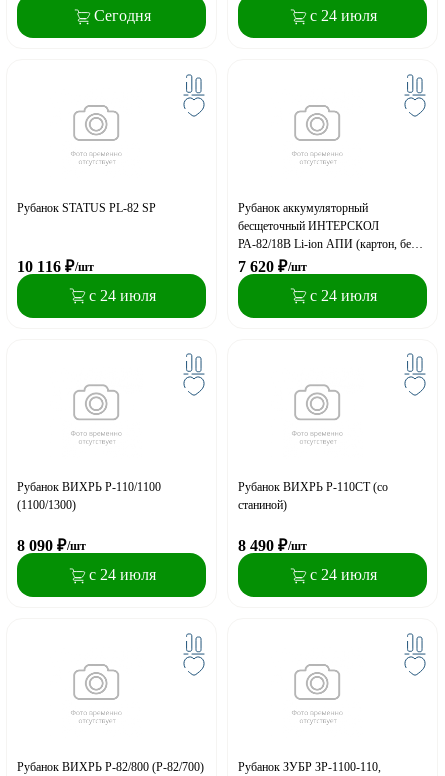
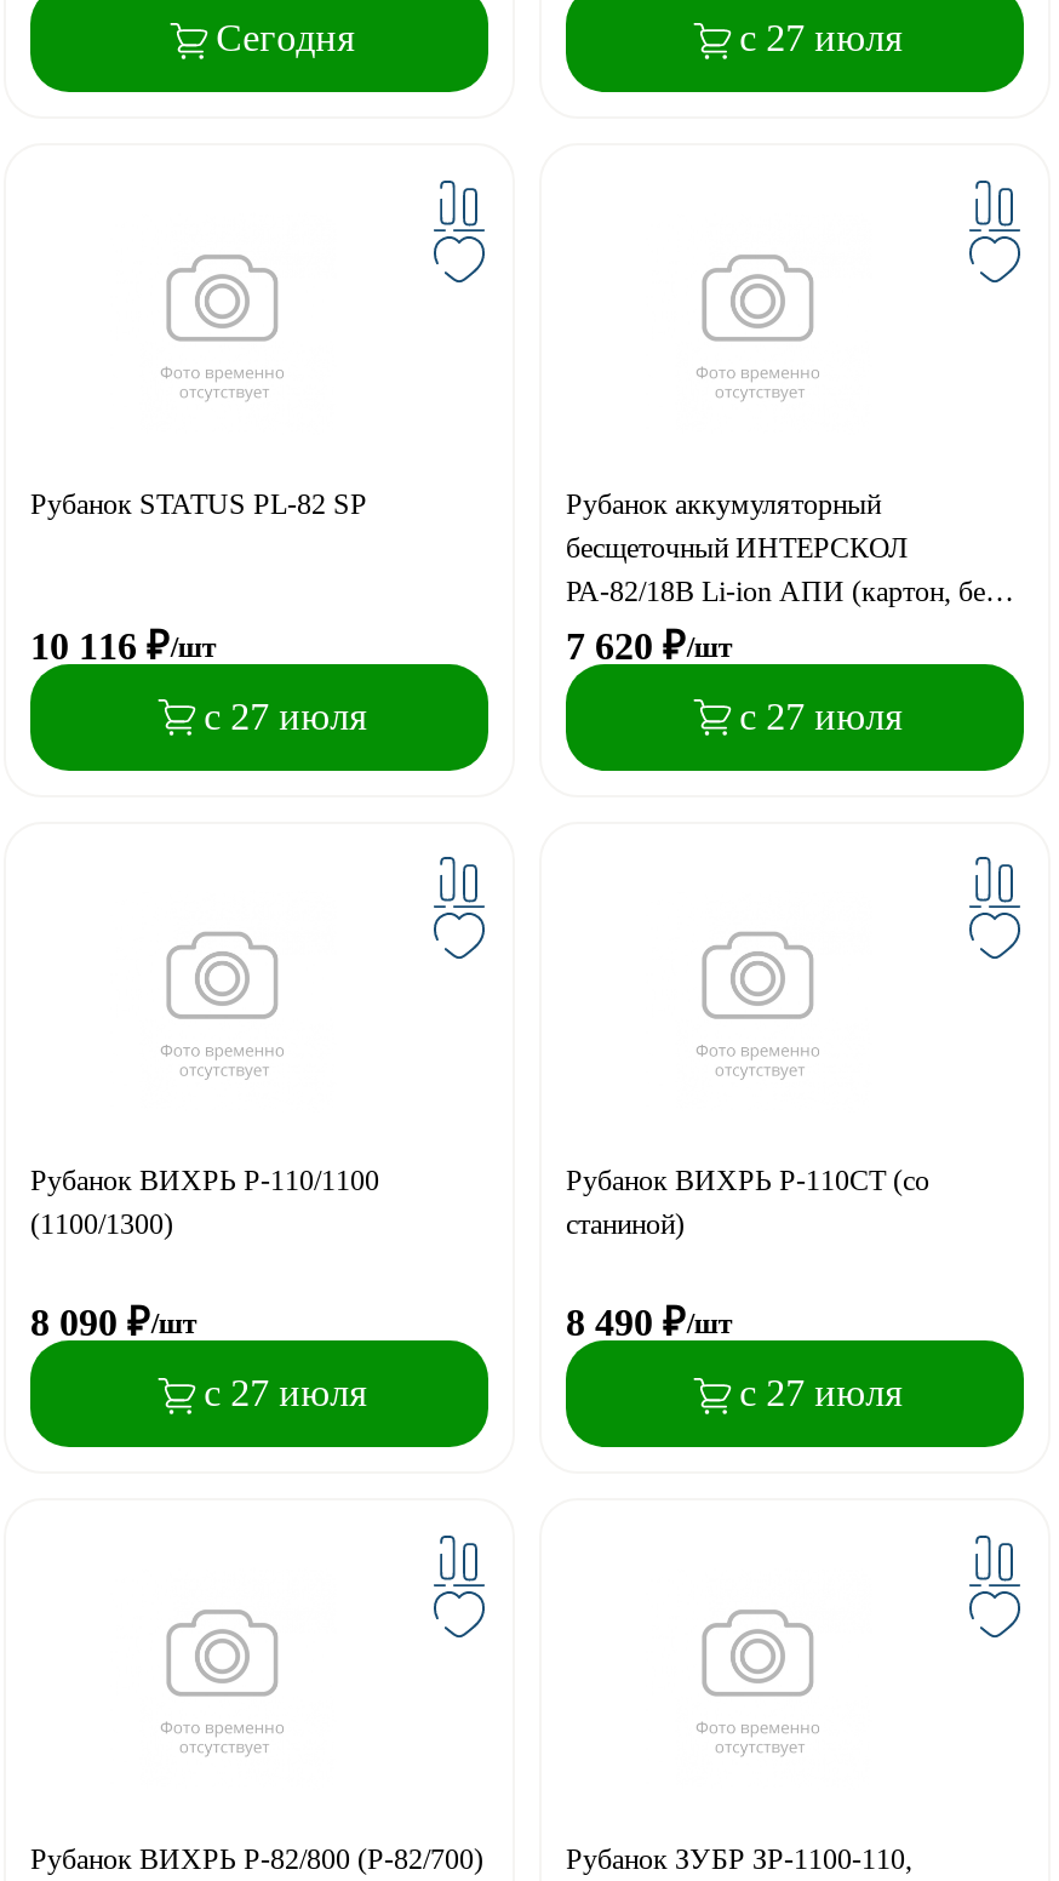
- с 24 июля
+ с 27 июля

- с 24 июля
+ с 27 июля

- с 24 июля
+ с 27 июля

- с 24 июля
+ с 27 июля

- с 24 июля
+ с 27 июля
